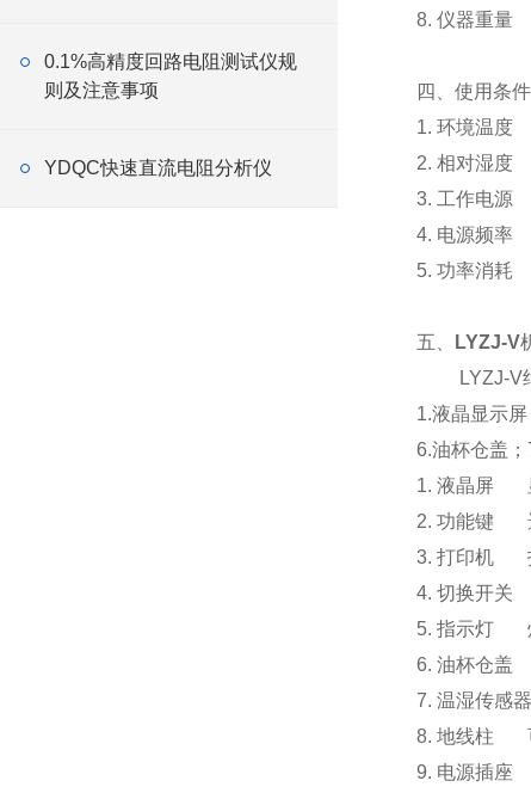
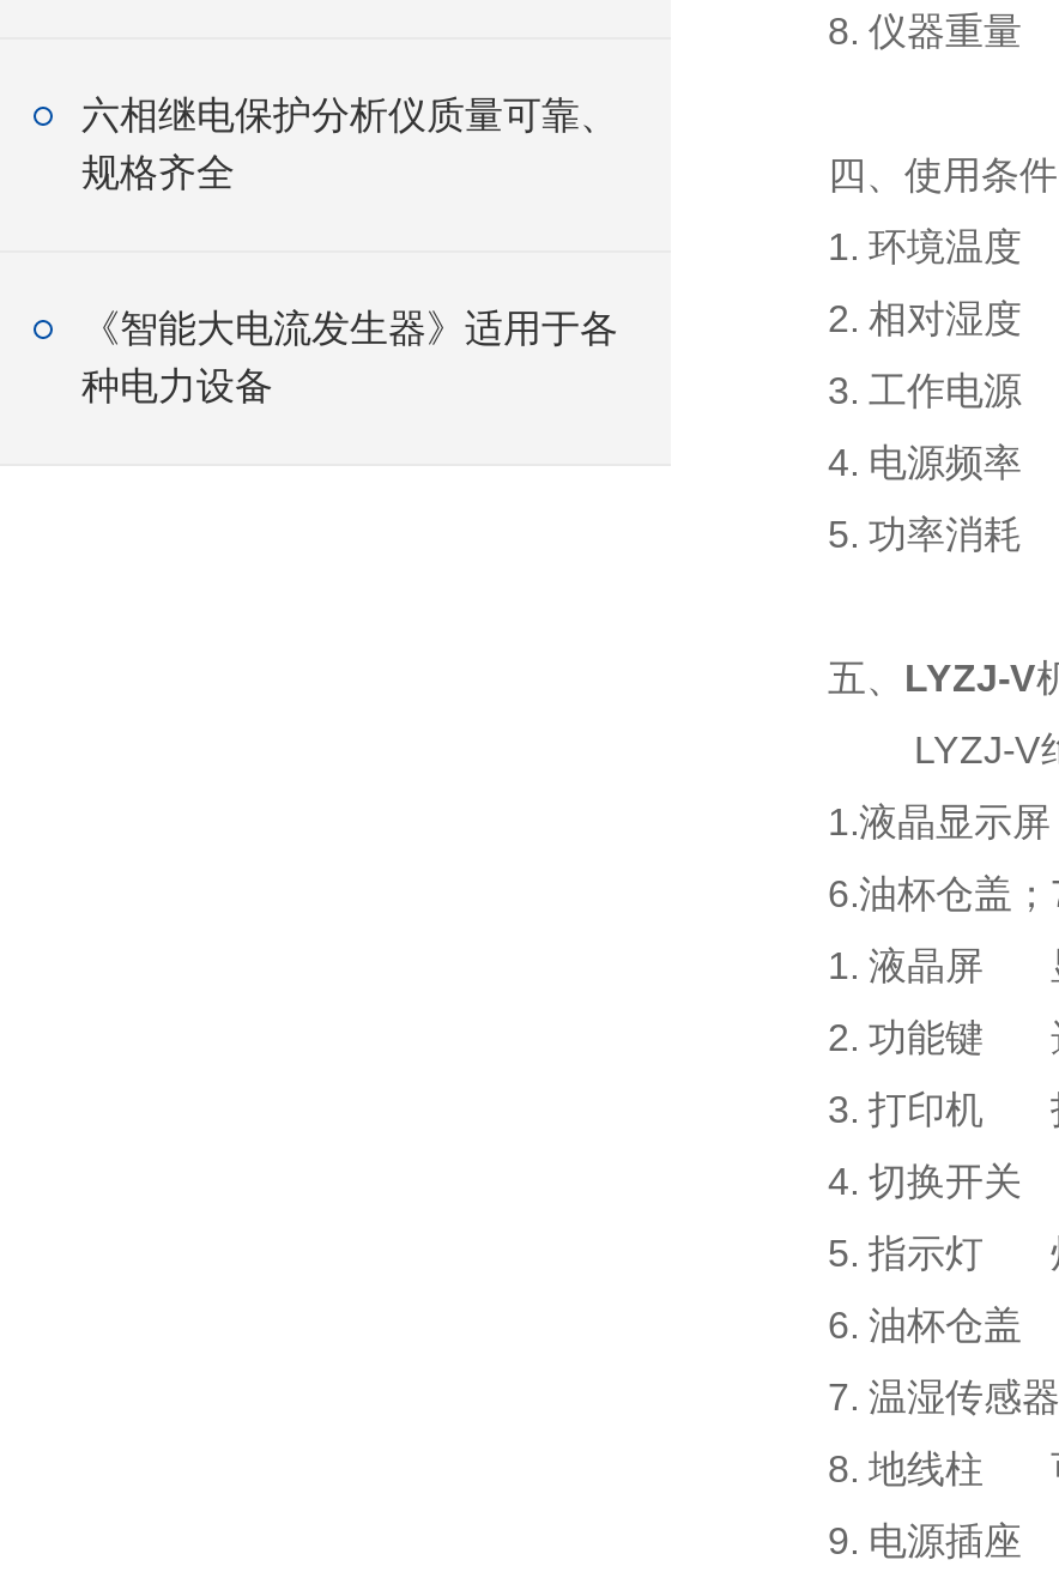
- 0.1%高精度回路电阻测试仪规
- 则及注意事项
+ 六相继电保护分析仪质量可靠、
+ 规格齐全

- YDQC快速直流电阻分析仪
+ 《智能大电流发生器》适用于各
+ 种电力设备
